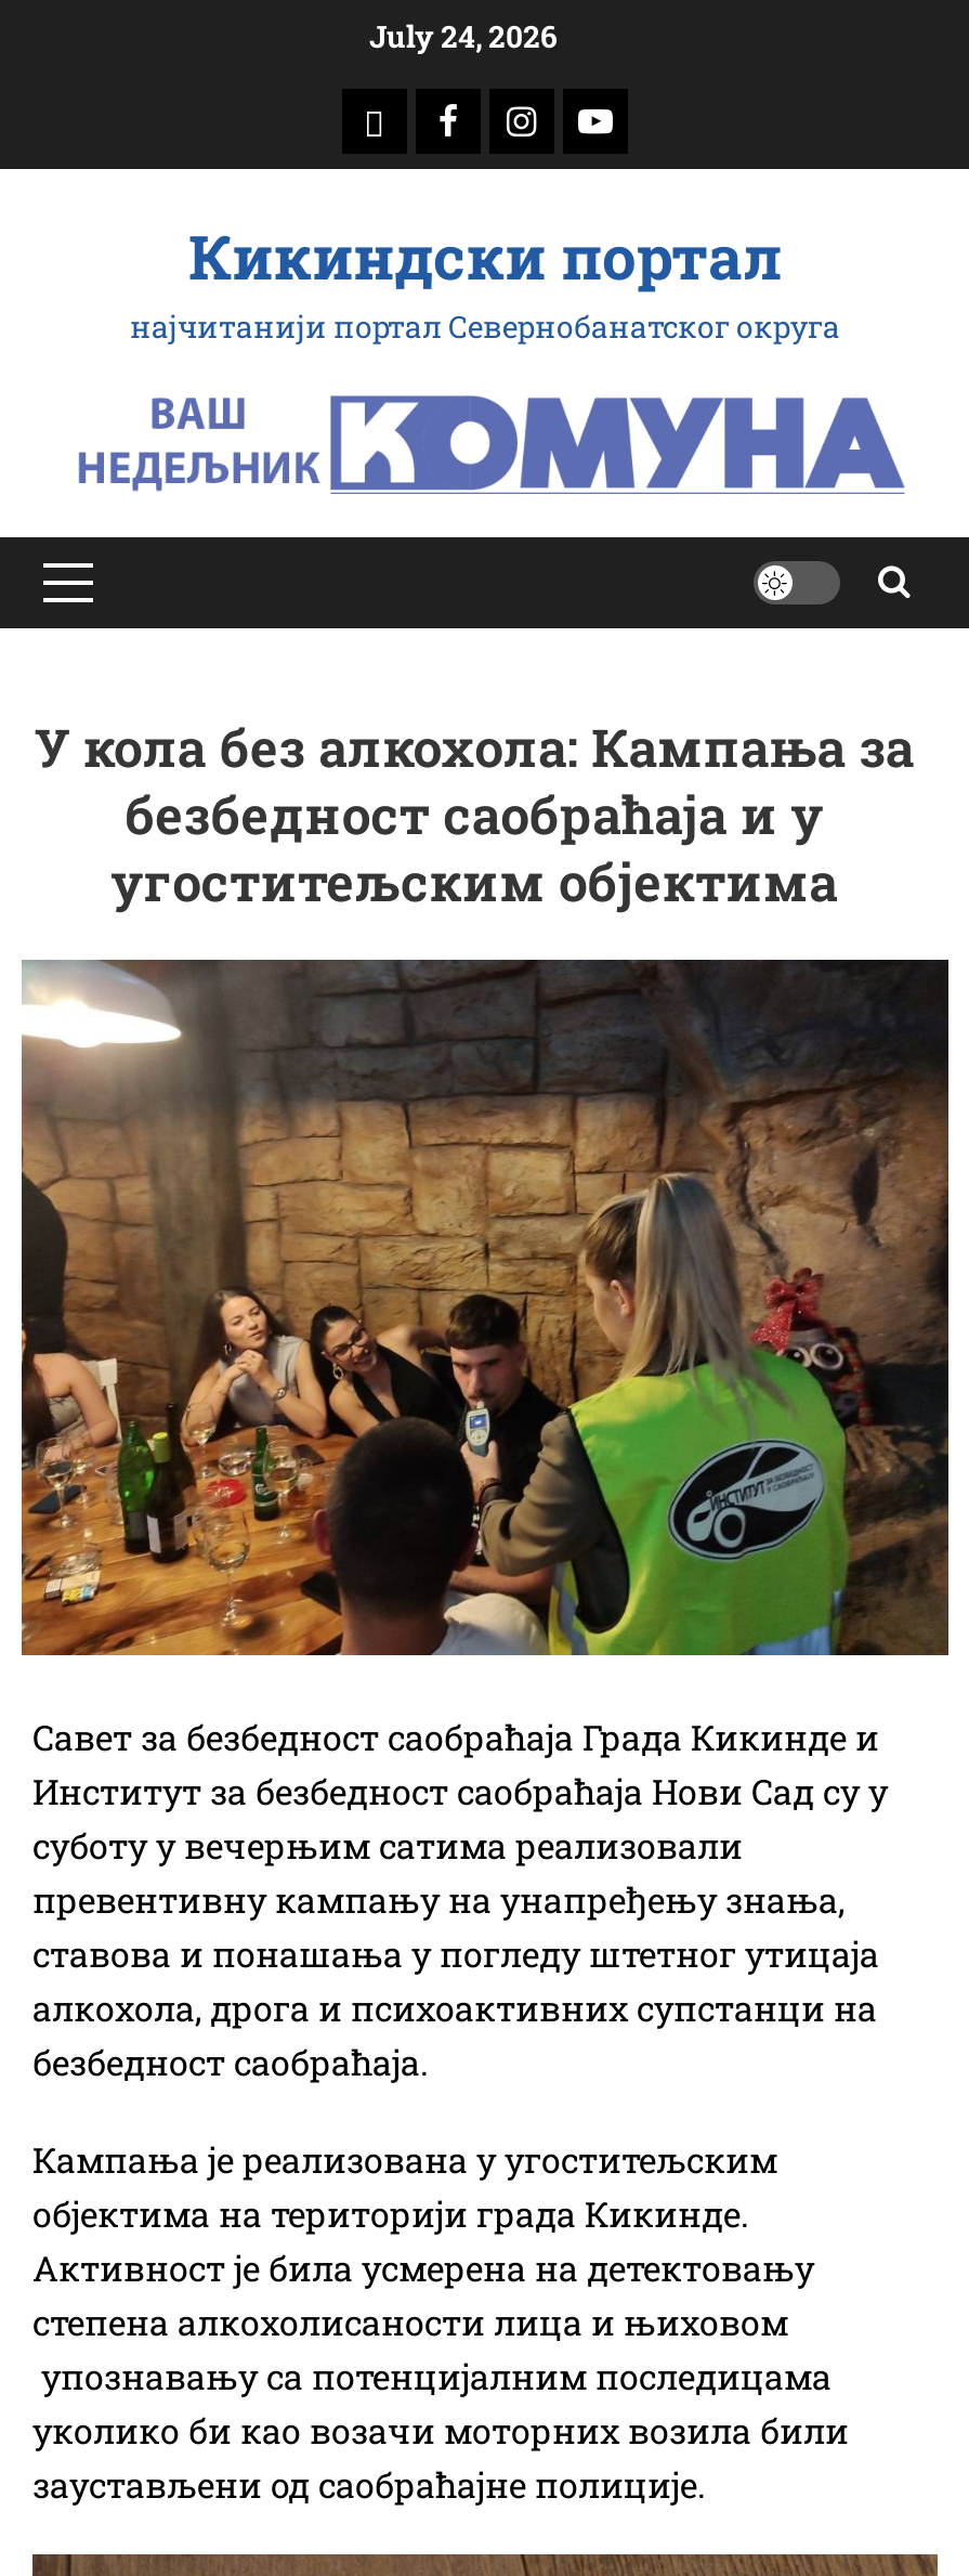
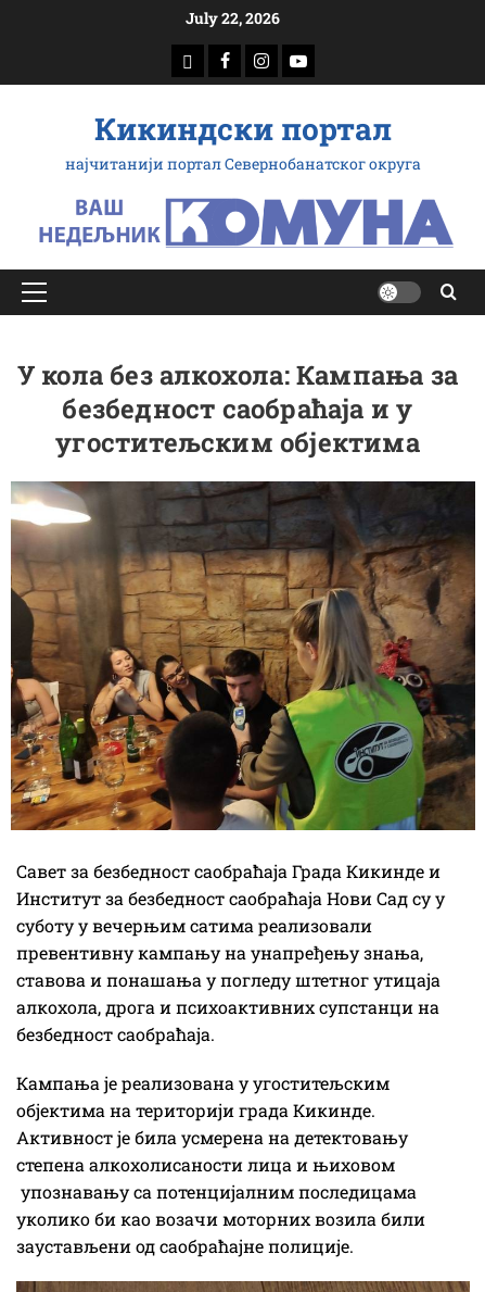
- July 24, 2026
+ July 22, 2026
